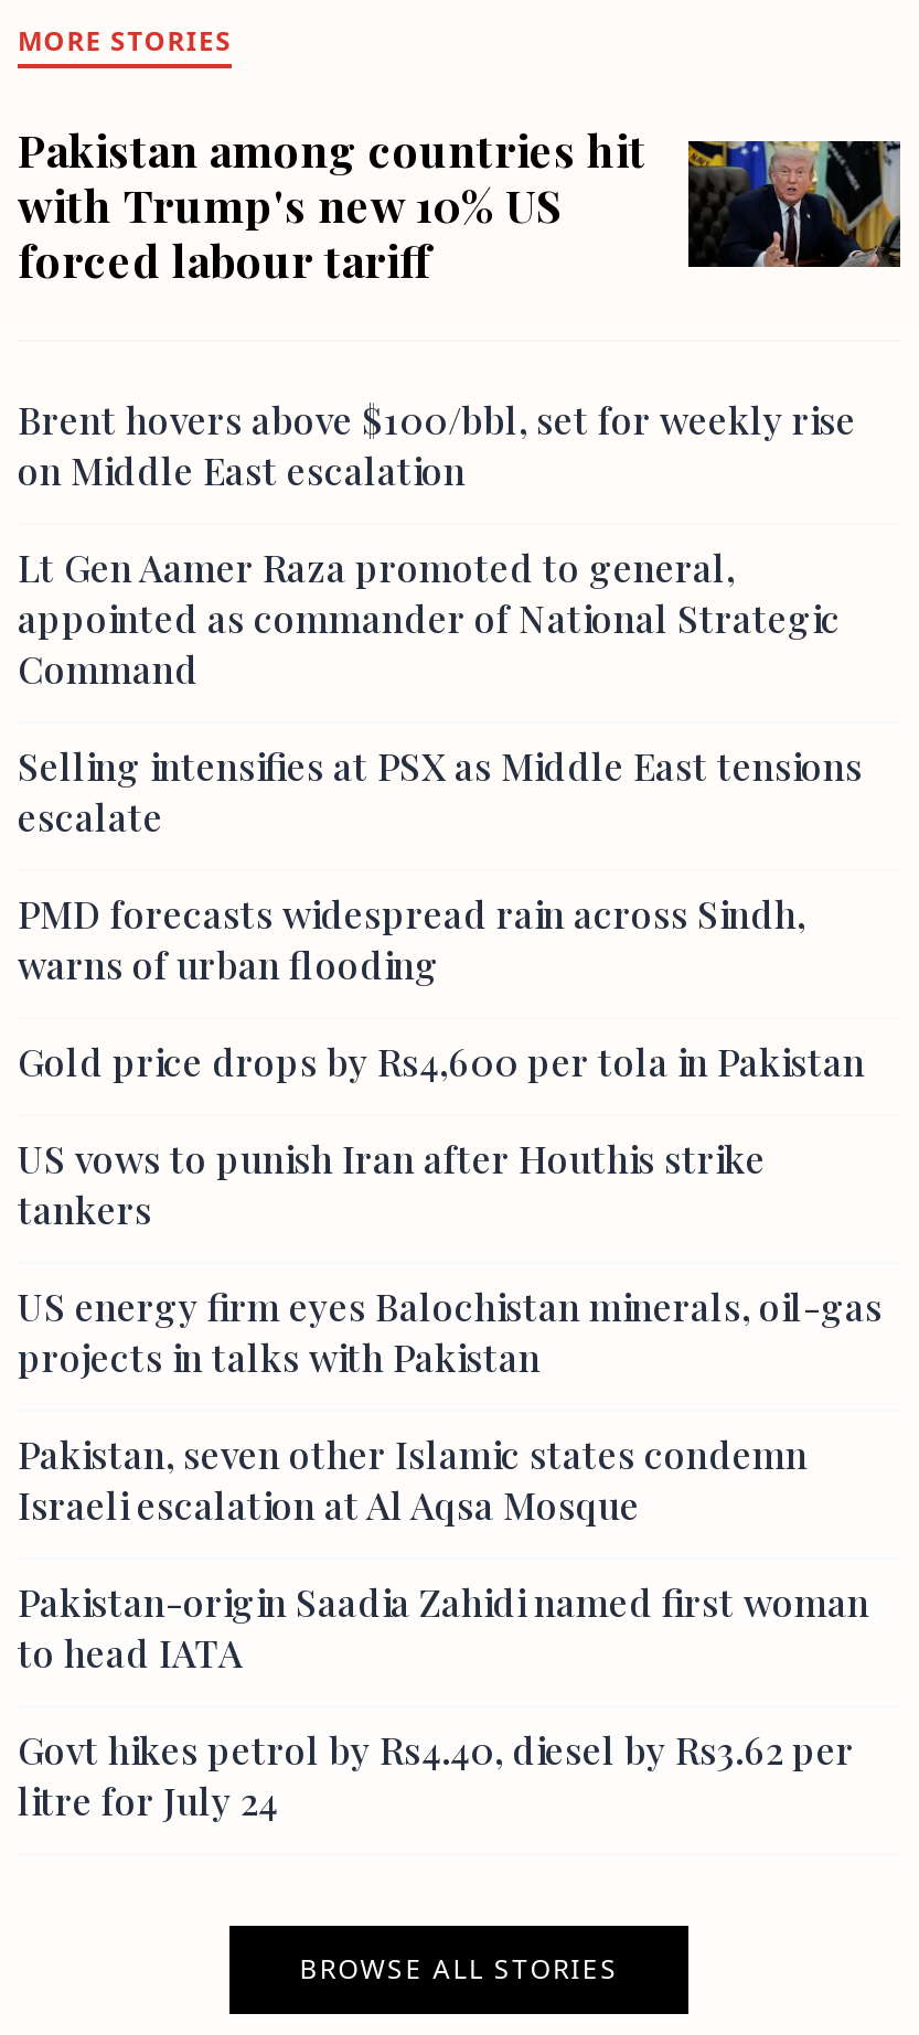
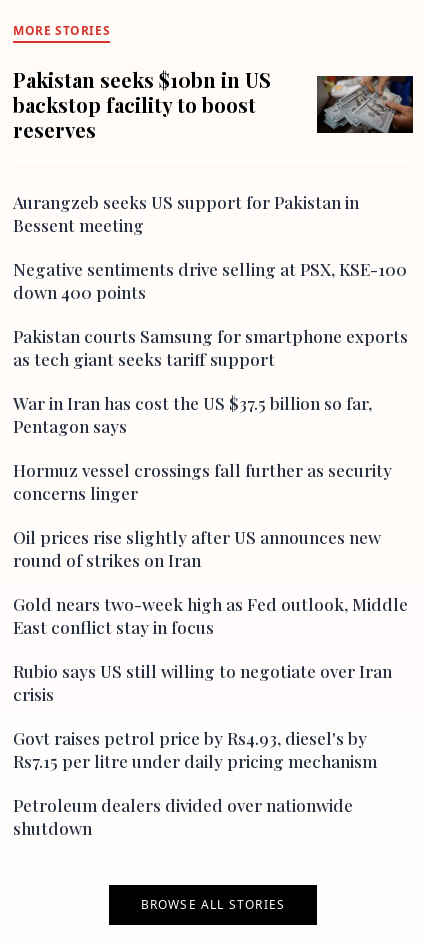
- Pakistan among countries hit
- with Trump's new 10% US
- forced labour tariff
+ Pakistan seeks $10bn in US
+ backstop facility to boost
+ reserves

- [image]
+ [image]

- Brent hovers above $100/bbl, set for weekly rise
- on Middle East escalation
+ Aurangzeb seeks US support for Pakistan in
+ Bessent meeting

- Lt Gen Aamer Raza promoted to general,
- appointed as commander of National Strategic
- Command
+ Negative sentiments drive selling at PSX, KSE-100
+ down 400 points

- Selling intensifies at PSX as Middle East tensions
- escalate
+ Pakistan courts Samsung for smartphone exports
+ as tech giant seeks tariff support

- PMD forecasts widespread rain across Sindh,
- warns of urban flooding
+ War in Iran has cost the US $37.5 billion so far,
+ Pentagon says

- Gold price drops by Rs4,600 per tola in Pakistan
+ Hormuz vessel crossings fall further as security
+ concerns linger

- US vows to punish Iran after Houthis strike
- tankers
+ Oil prices rise slightly after US announces new
+ round of strikes on Iran

- US energy firm eyes Balochistan minerals, oil-gas
- projects in talks with Pakistan
+ Gold nears two-week high as Fed outlook, Middle
+ East conflict stay in focus

- Pakistan, seven other Islamic states condemn
- Israeli escalation at Al Aqsa Mosque
+ Rubio says US still willing to negotiate over Iran
+ crisis

- Pakistan-origin Saadia Zahidi named first woman
- to head IATA
+ Govt raises petrol price by Rs4.93, diesel's by
+ Rs7.15 per litre under daily pricing mechanism

- Govt hikes petrol by Rs4.40, diesel by Rs3.62 per
- litre for July 24
+ Petroleum dealers divided over nationwide
+ shutdown
